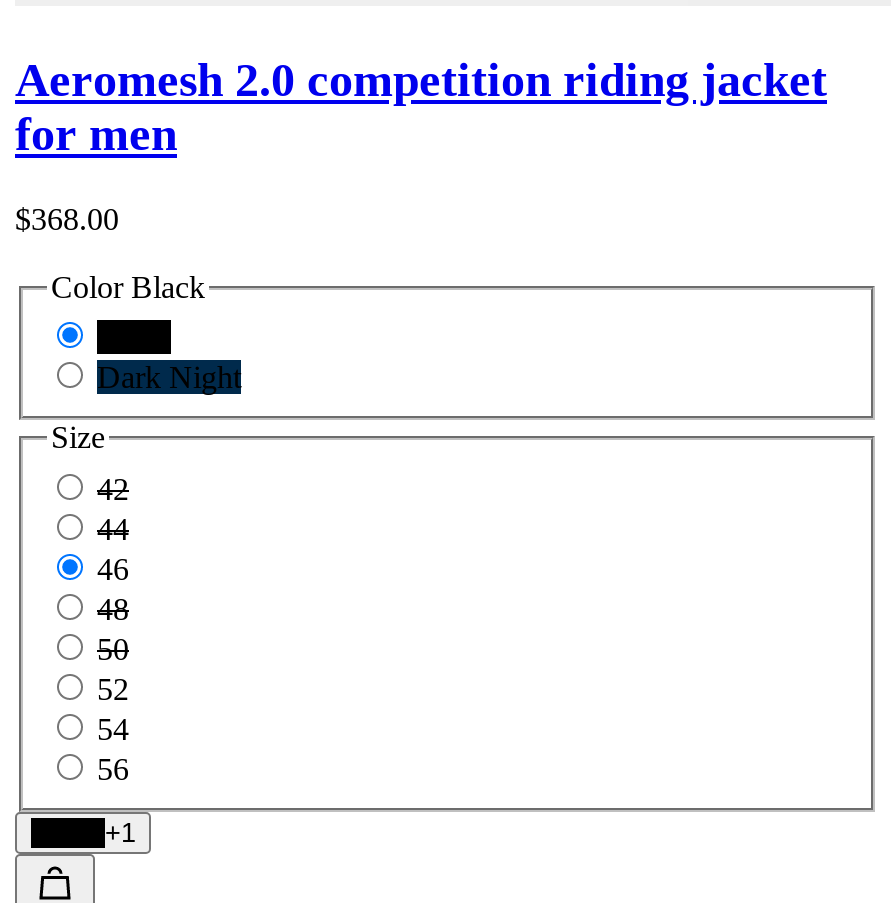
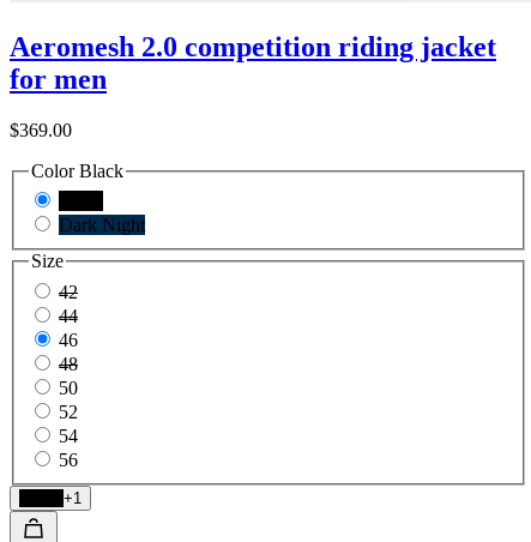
- $368.00
+ $369.00
